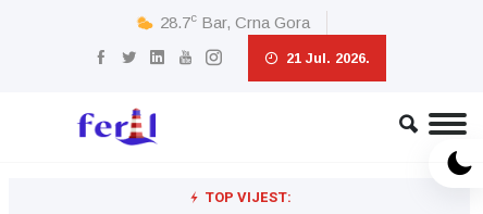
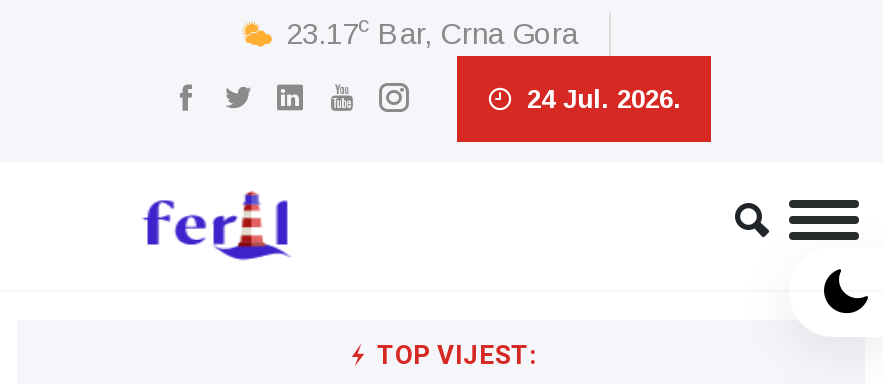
- 28.7c Bar, Crna Gora
+ 23.17c Bar, Crna Gora

- 21 Jul. 2026.
+ 24 Jul. 2026.
